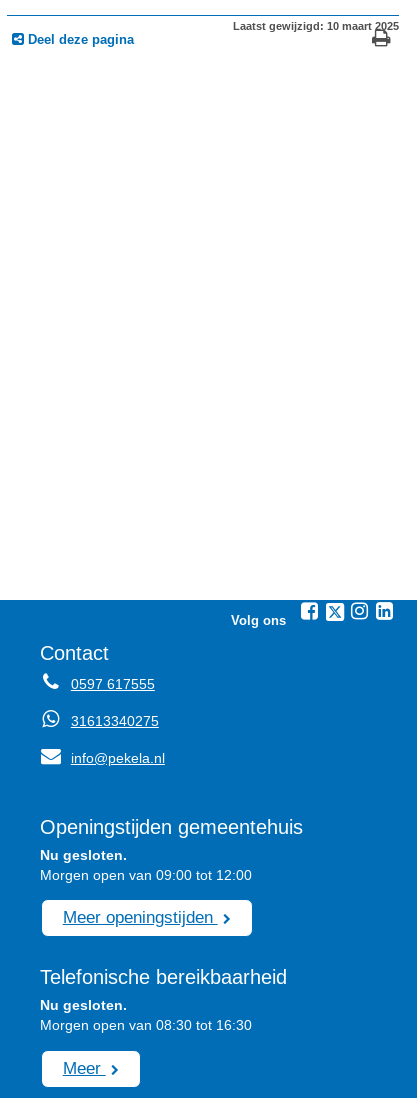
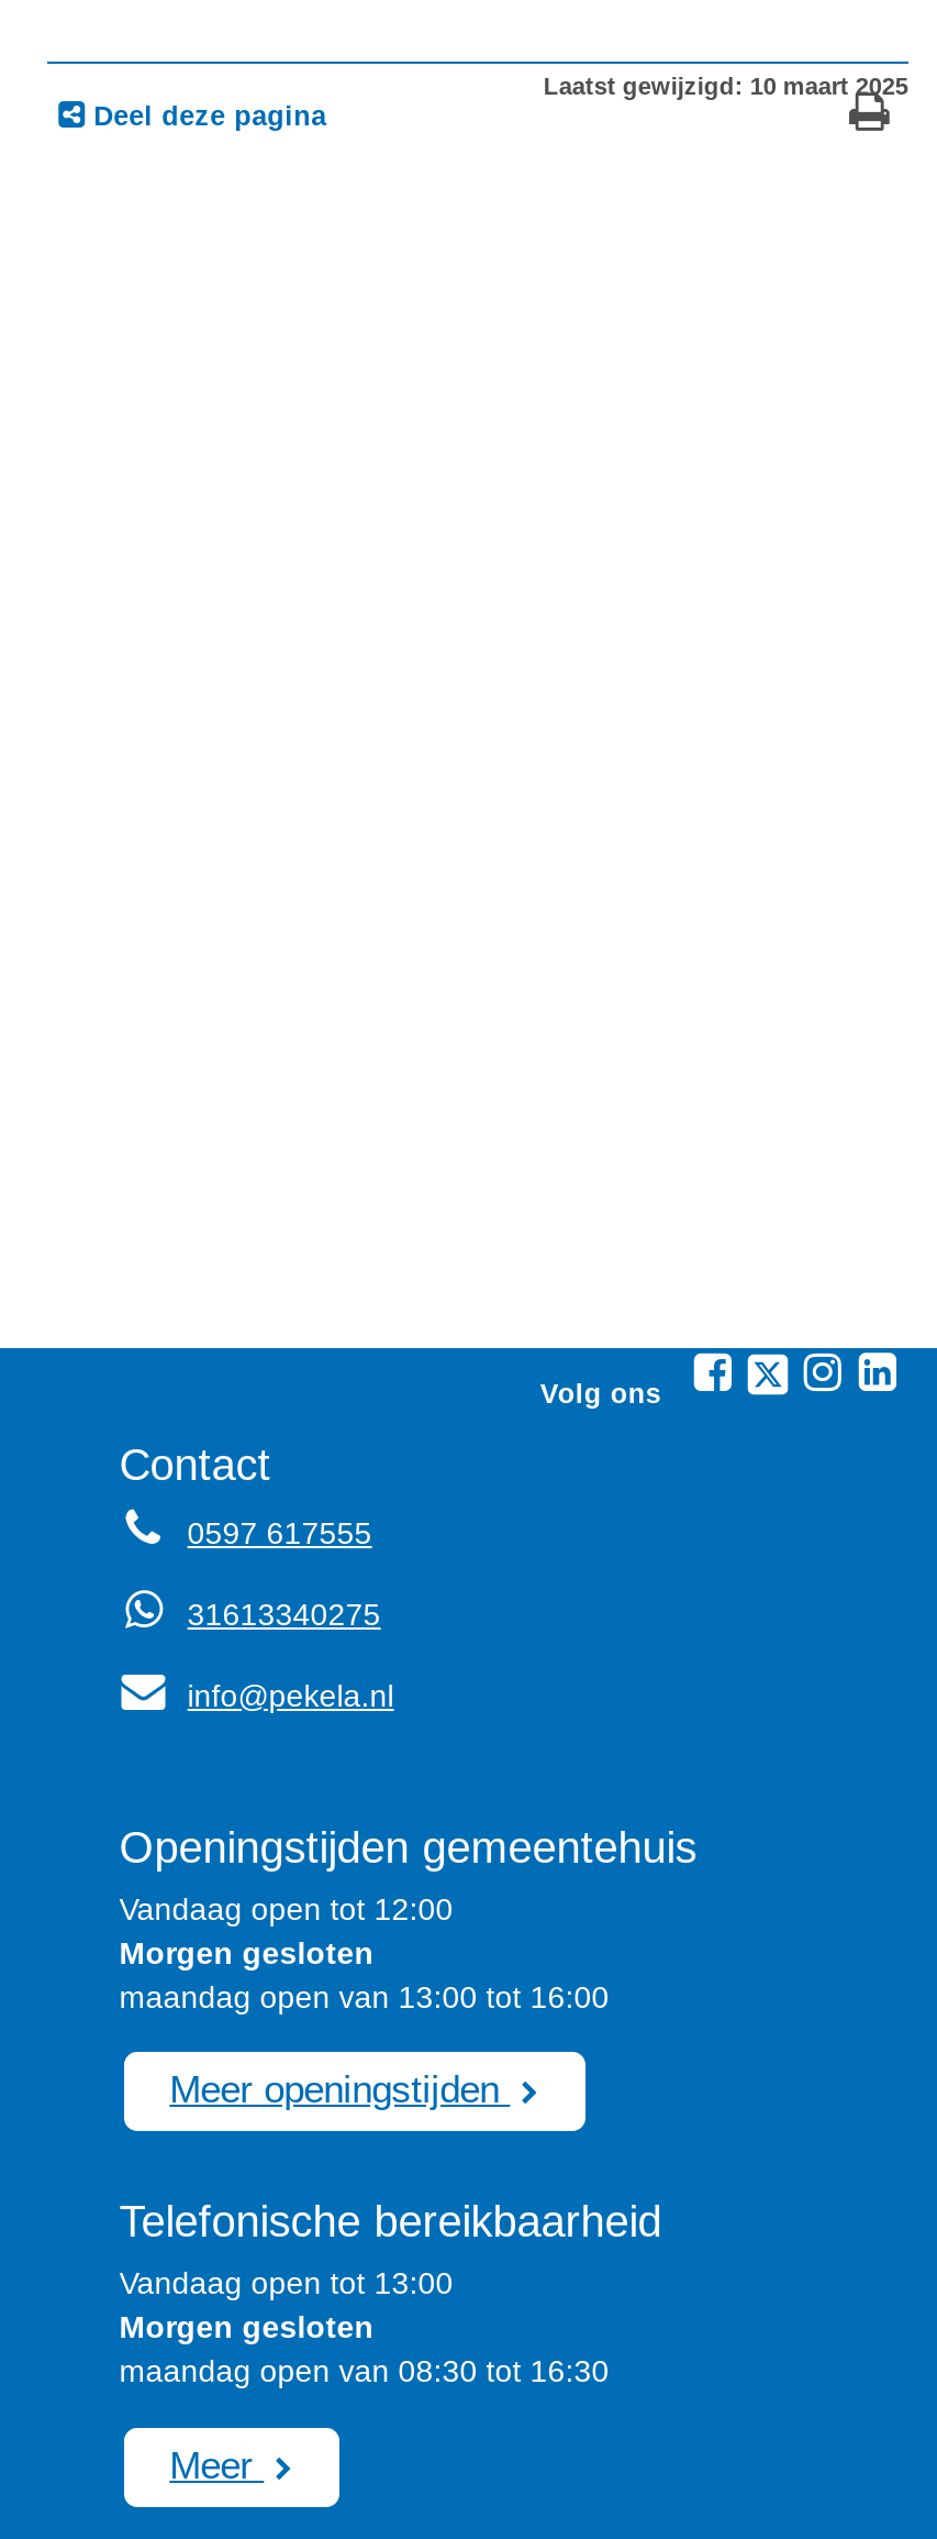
- Nu gesloten.
- Morgen open van 09:00 tot 12:00
+ Vandaag open tot 12:00
+ Morgen gesloten
+ maandag open van 13:00 tot 16:00

- Nu gesloten.
- Morgen open van 08:30 tot 16:30
+ Vandaag open tot 13:00
+ Morgen gesloten
+ maandag open van 08:30 tot 16:30
